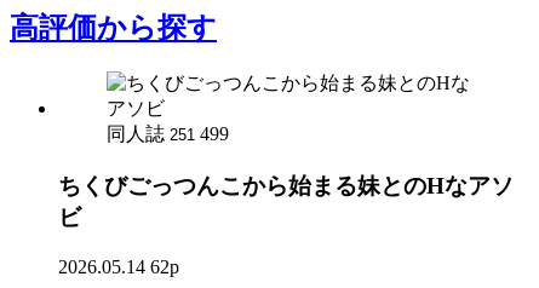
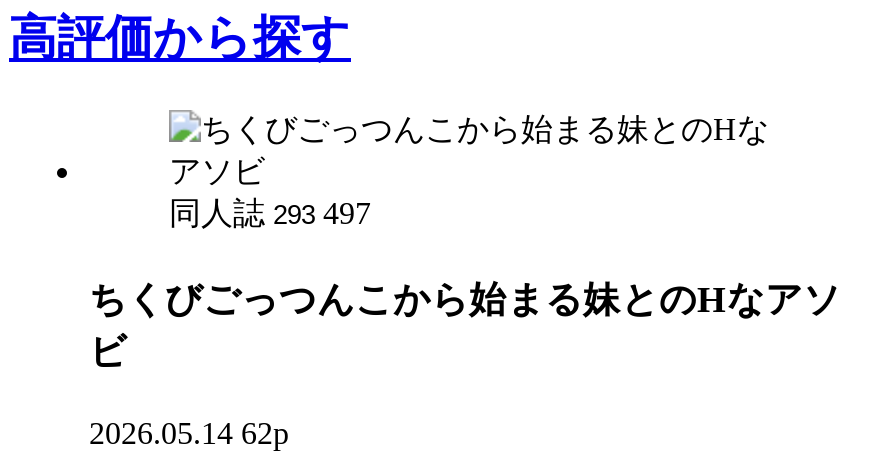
- 同人誌 251 499
+ 同人誌 293 497
